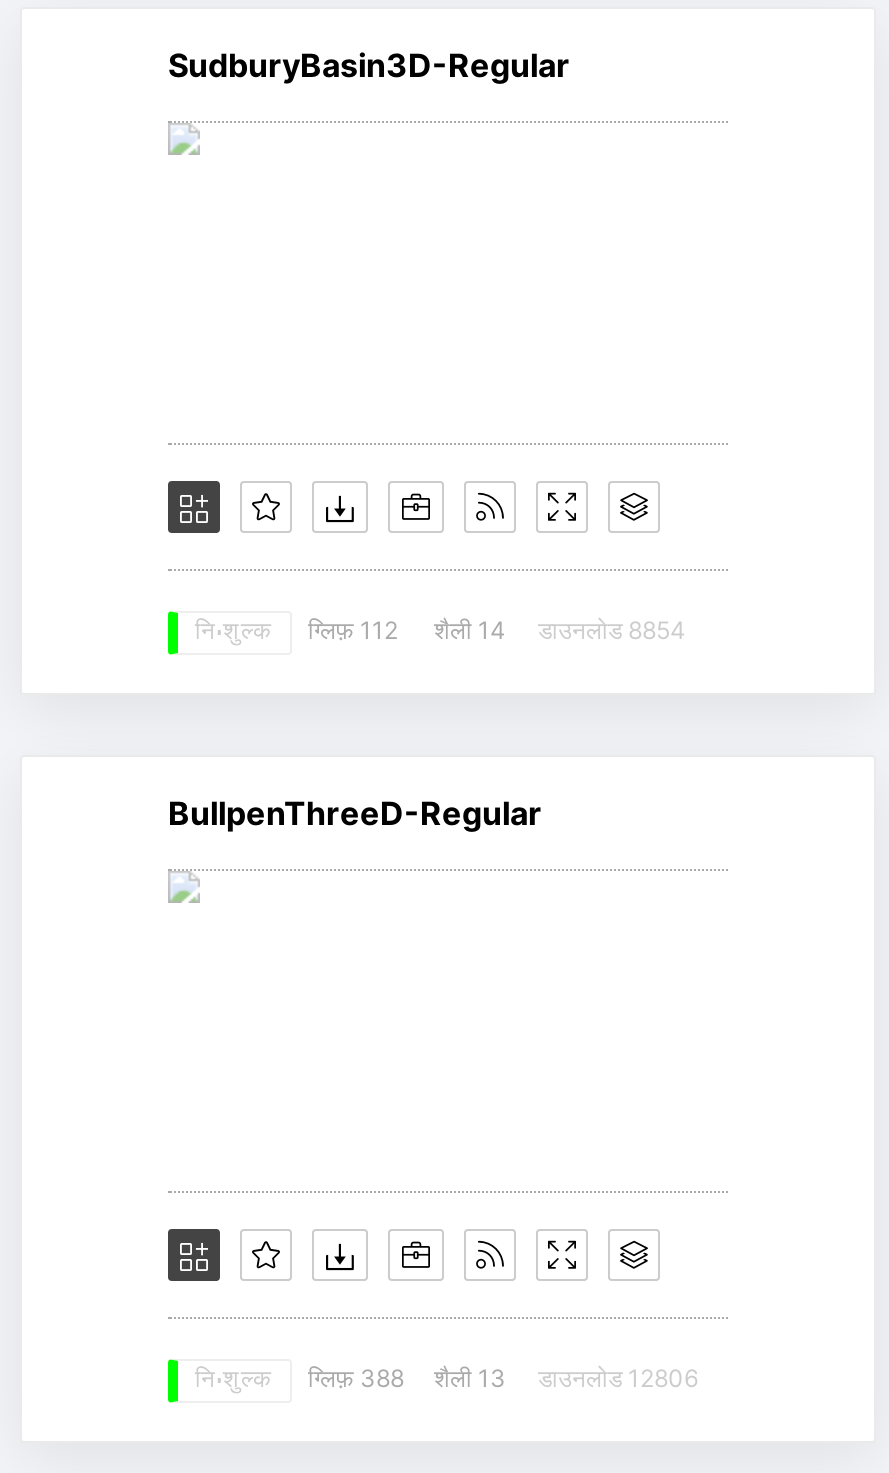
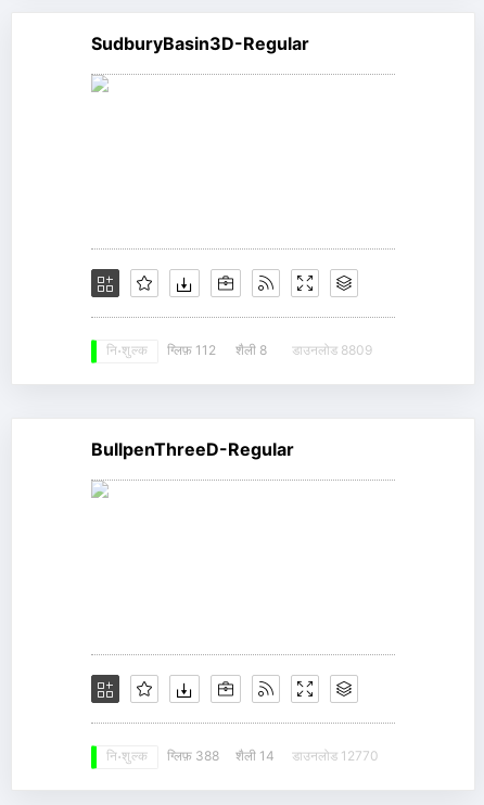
- शैली 14
+ शैली 8

- डाउनलोड 8854
+ डाउनलोड 8809

- शैली 13
+ शैली 14

- डाउनलोड 12806
+ डाउनलोड 12770
